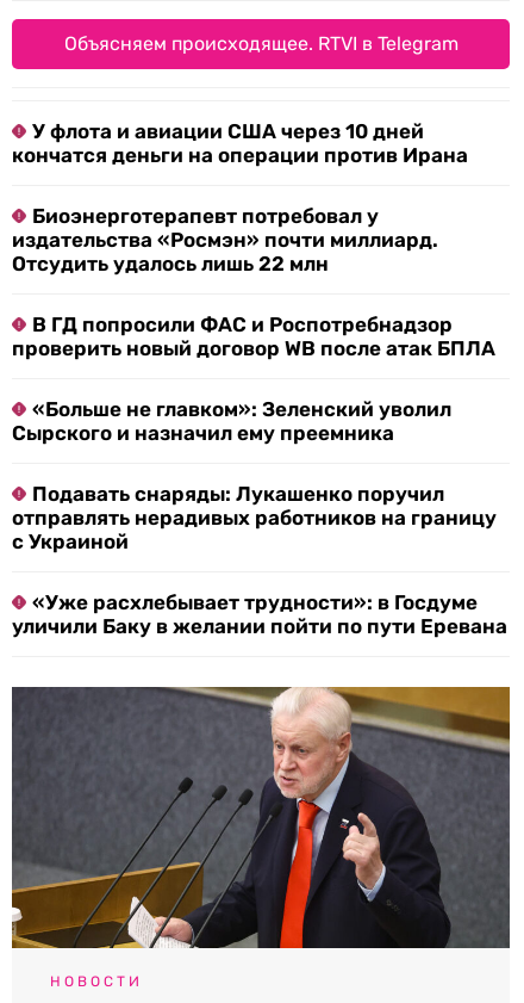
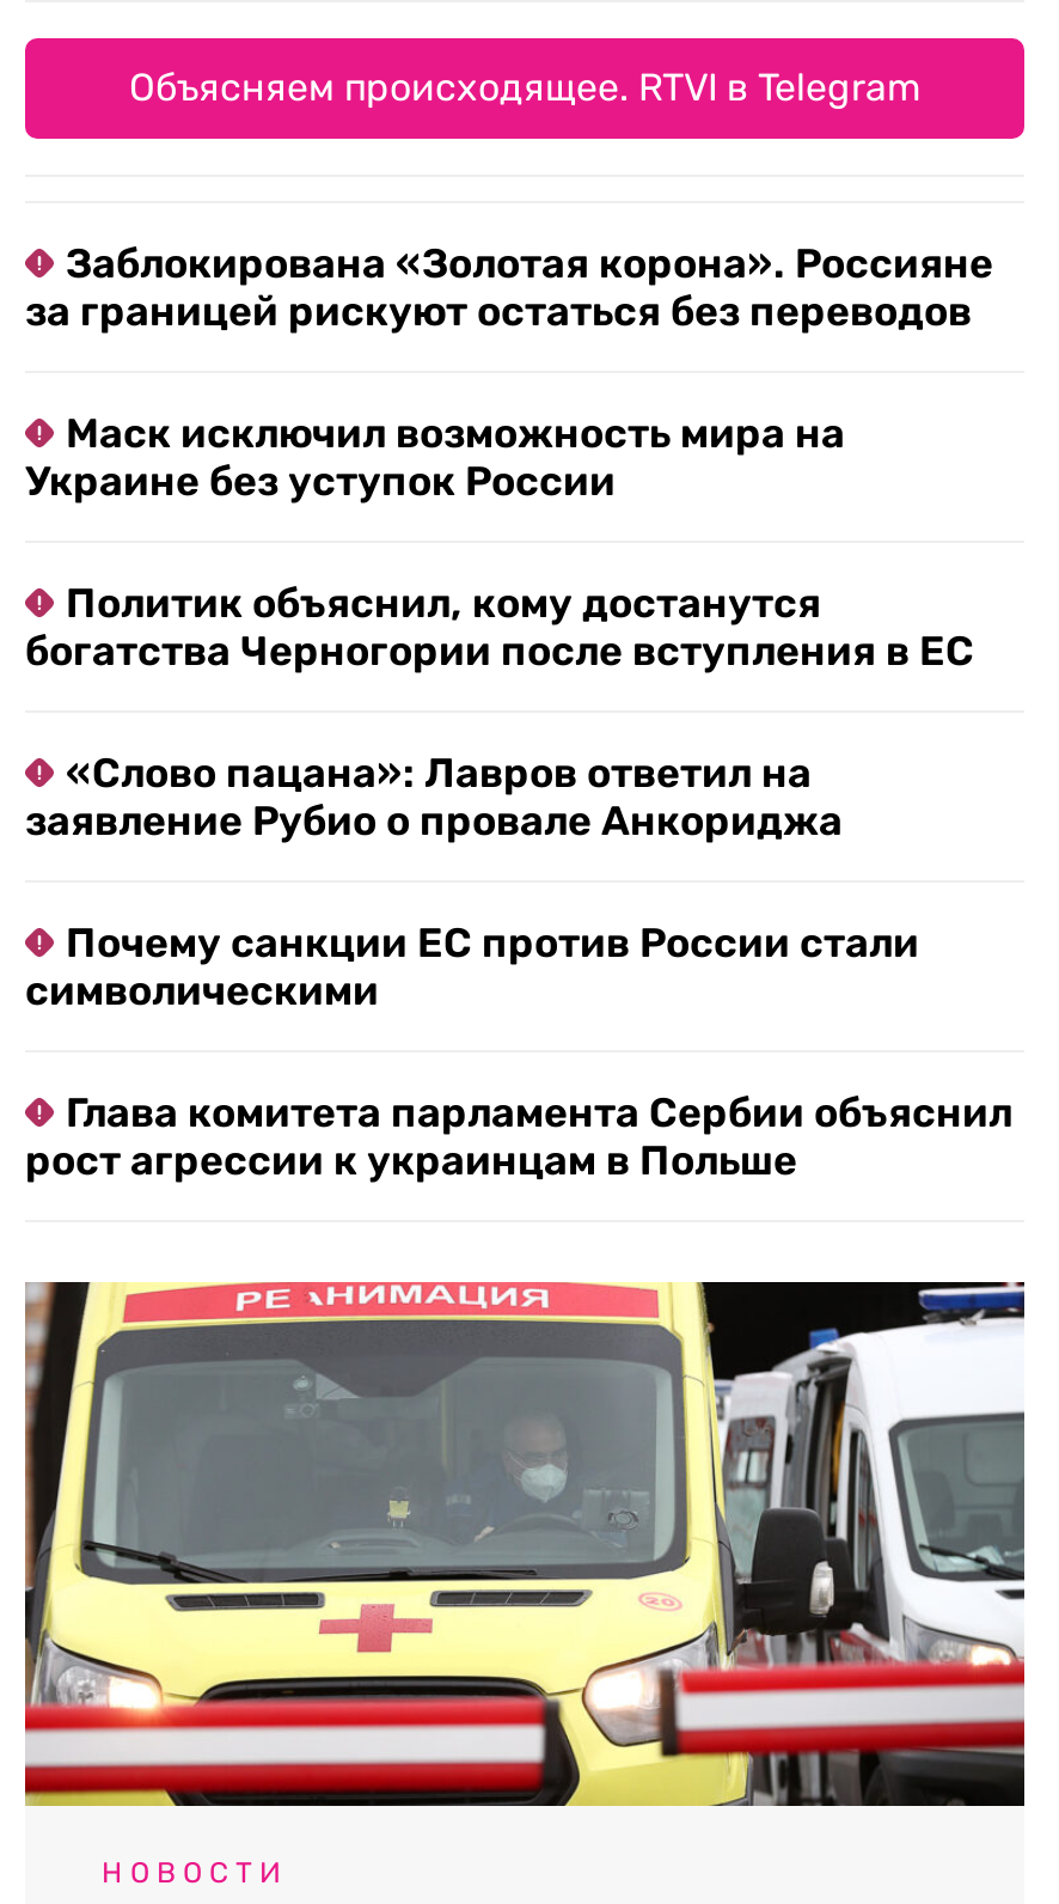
- У флота и авиации США через 10 дней
- кончатся деньги на операции против Ирана
+ Заблокирована «Золотая корона». Россияне
+ за границей рискуют остаться без переводов

- Биоэнерготерапевт потребовал у
- издательства «Росмэн» почти миллиард.
- Отсудить удалось лишь 22 млн
+ Маск исключил возможность мира на
+ Украине без уступок России

- В ГД попросили ФАС и Роспотребнадзор
- проверить новый договор WB после атак БПЛА
+ Политик объяснил, кому достанутся
+ богатства Черногории после вступления в ЕС

- «Больше не главком»: Зеленский уволил
- Сырского и назначил ему преемника
+ «Слово пацана»: Лавров ответил на
+ заявление Рубио о провале Анкориджа

- Подавать снаряды: Лукашенко поручил
- отправлять нерадивых работников на границу
- с Украиной
+ Почему санкции ЕС против России стали
+ символическими

- «Уже расхлебывает трудности»: в Госдуме
- уличили Баку в желании пойти по пути Еревана
+ Глава комитета парламента Сербии объяснил
+ рост агрессии к украинцам в Польше

- [image]
+ [image]
